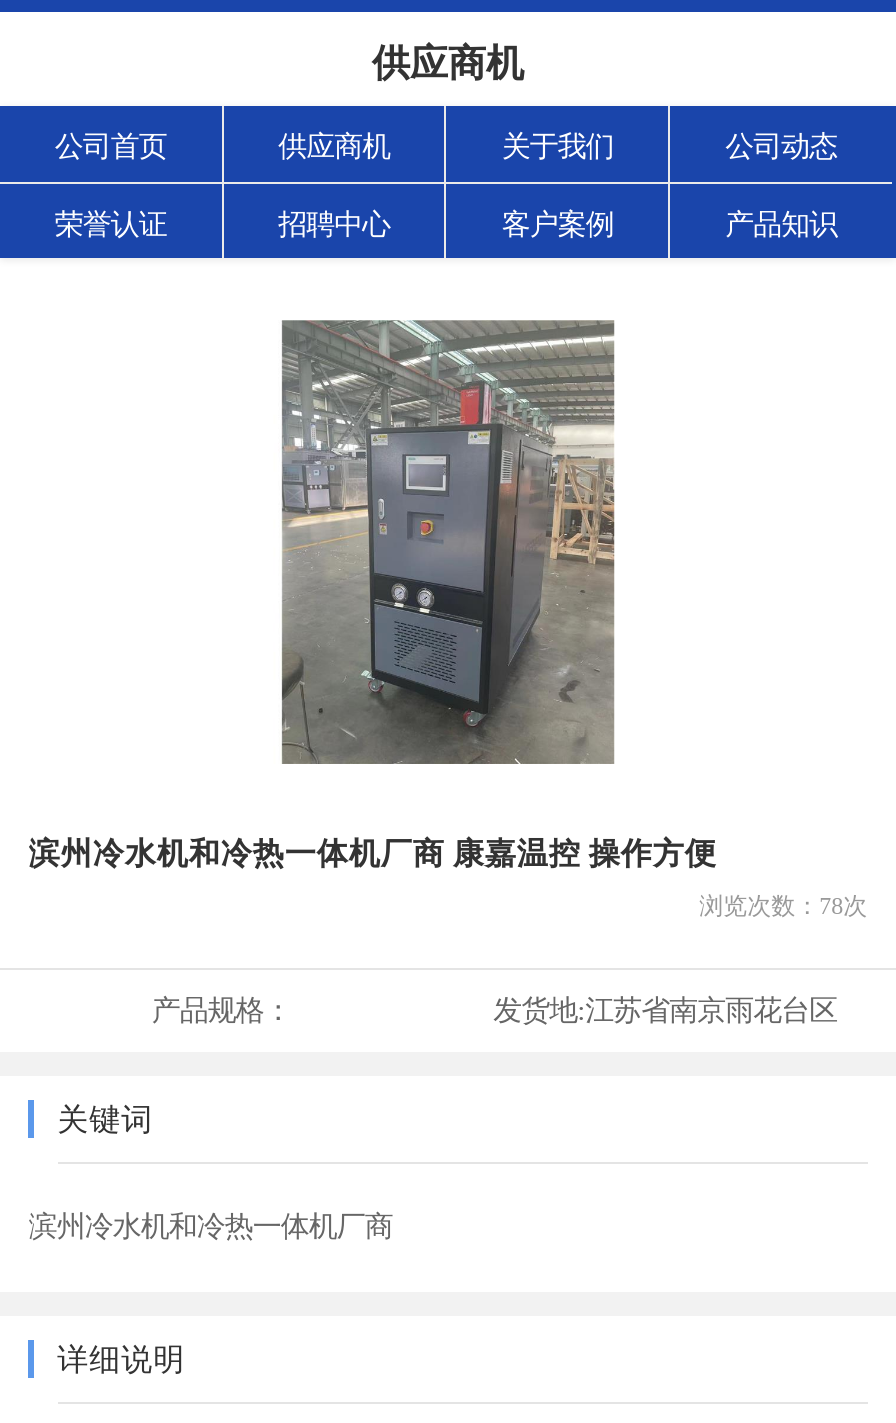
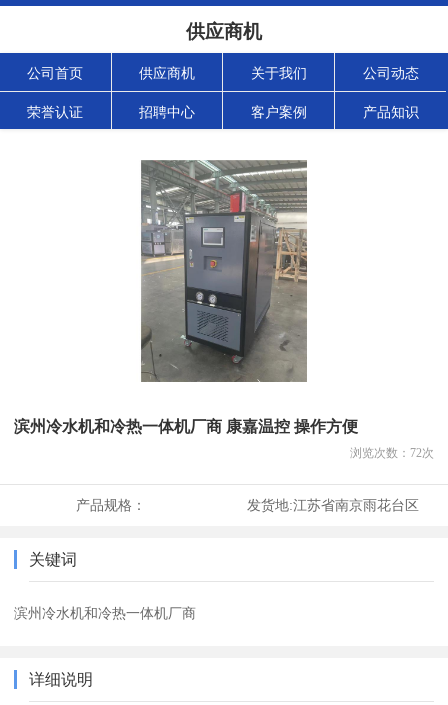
- 浏览次数：78次
+ 浏览次数：72次
